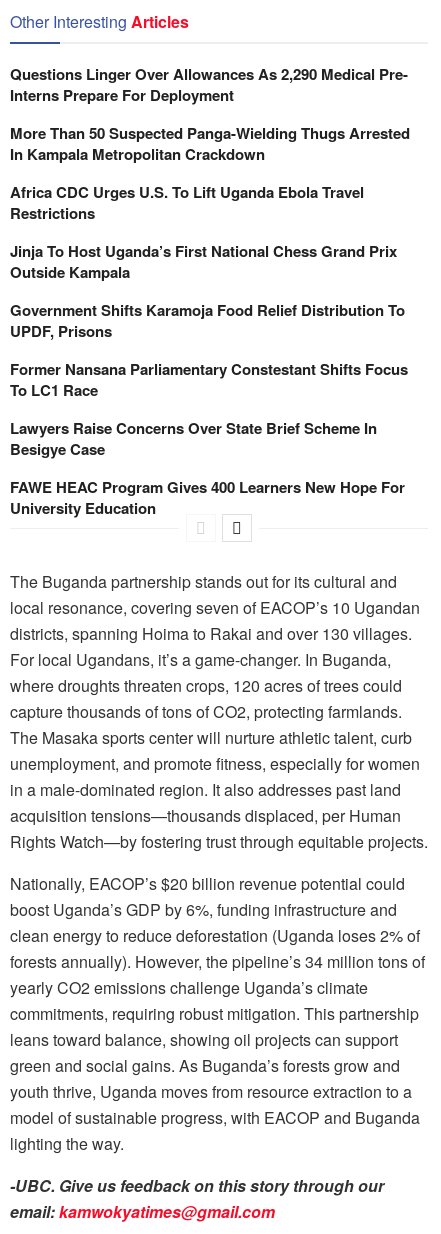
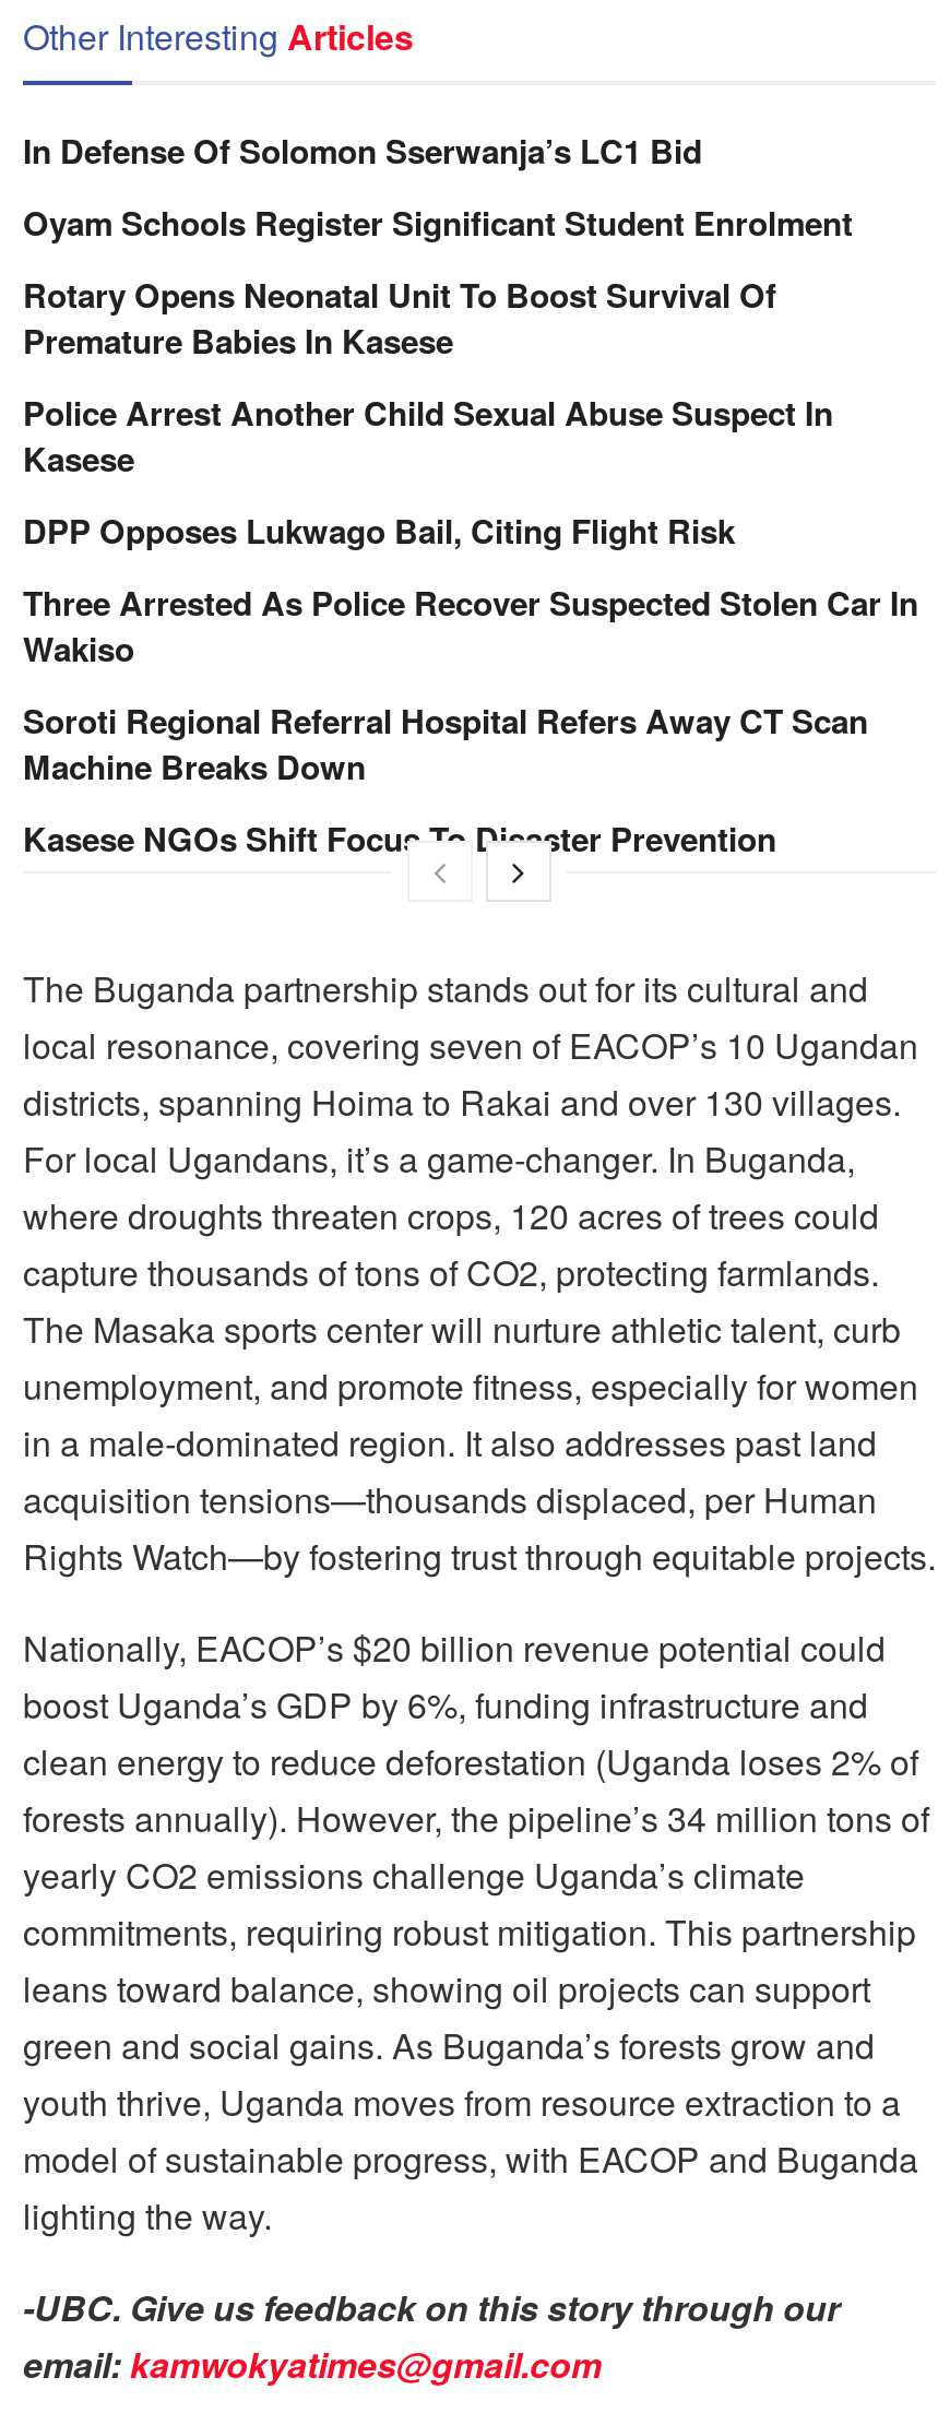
- Questions Linger Over Allowances As 2,290 Medical Pre-
- Interns Prepare For Deployment
+ In Defense Of Solomon Sserwanja’s LC1 Bid

- More Than 50 Suspected Panga-Wielding Thugs Arrested
- In Kampala Metropolitan Crackdown
+ Oyam Schools Register Significant Student Enrolment

- Africa CDC Urges U.S. To Lift Uganda Ebola Travel
- Restrictions
+ Rotary Opens Neonatal Unit To Boost Survival Of
+ Premature Babies In Kasese

- Jinja To Host Uganda’s First National Chess Grand Prix
- Outside Kampala
+ Police Arrest Another Child Sexual Abuse Suspect In
+ Kasese

- Government Shifts Karamoja Food Relief Distribution To
- UPDF, Prisons
+ DPP Opposes Lukwago Bail, Citing Flight Risk

- Former Nansana Parliamentary Constestant Shifts Focus
- To LC1 Race
+ Three Arrested As Police Recover Suspected Stolen Car In
+ Wakiso

- Lawyers Raise Concerns Over State Brief Scheme In
- Besigye Case
+ Soroti Regional Referral Hospital Refers Away CT Scan
+ Machine Breaks Down

- FAWE HEAC Program Gives 400 Learners New Hope For
- University Education
+ Kasese NGOs Shift Focus To Disaster Prevention
